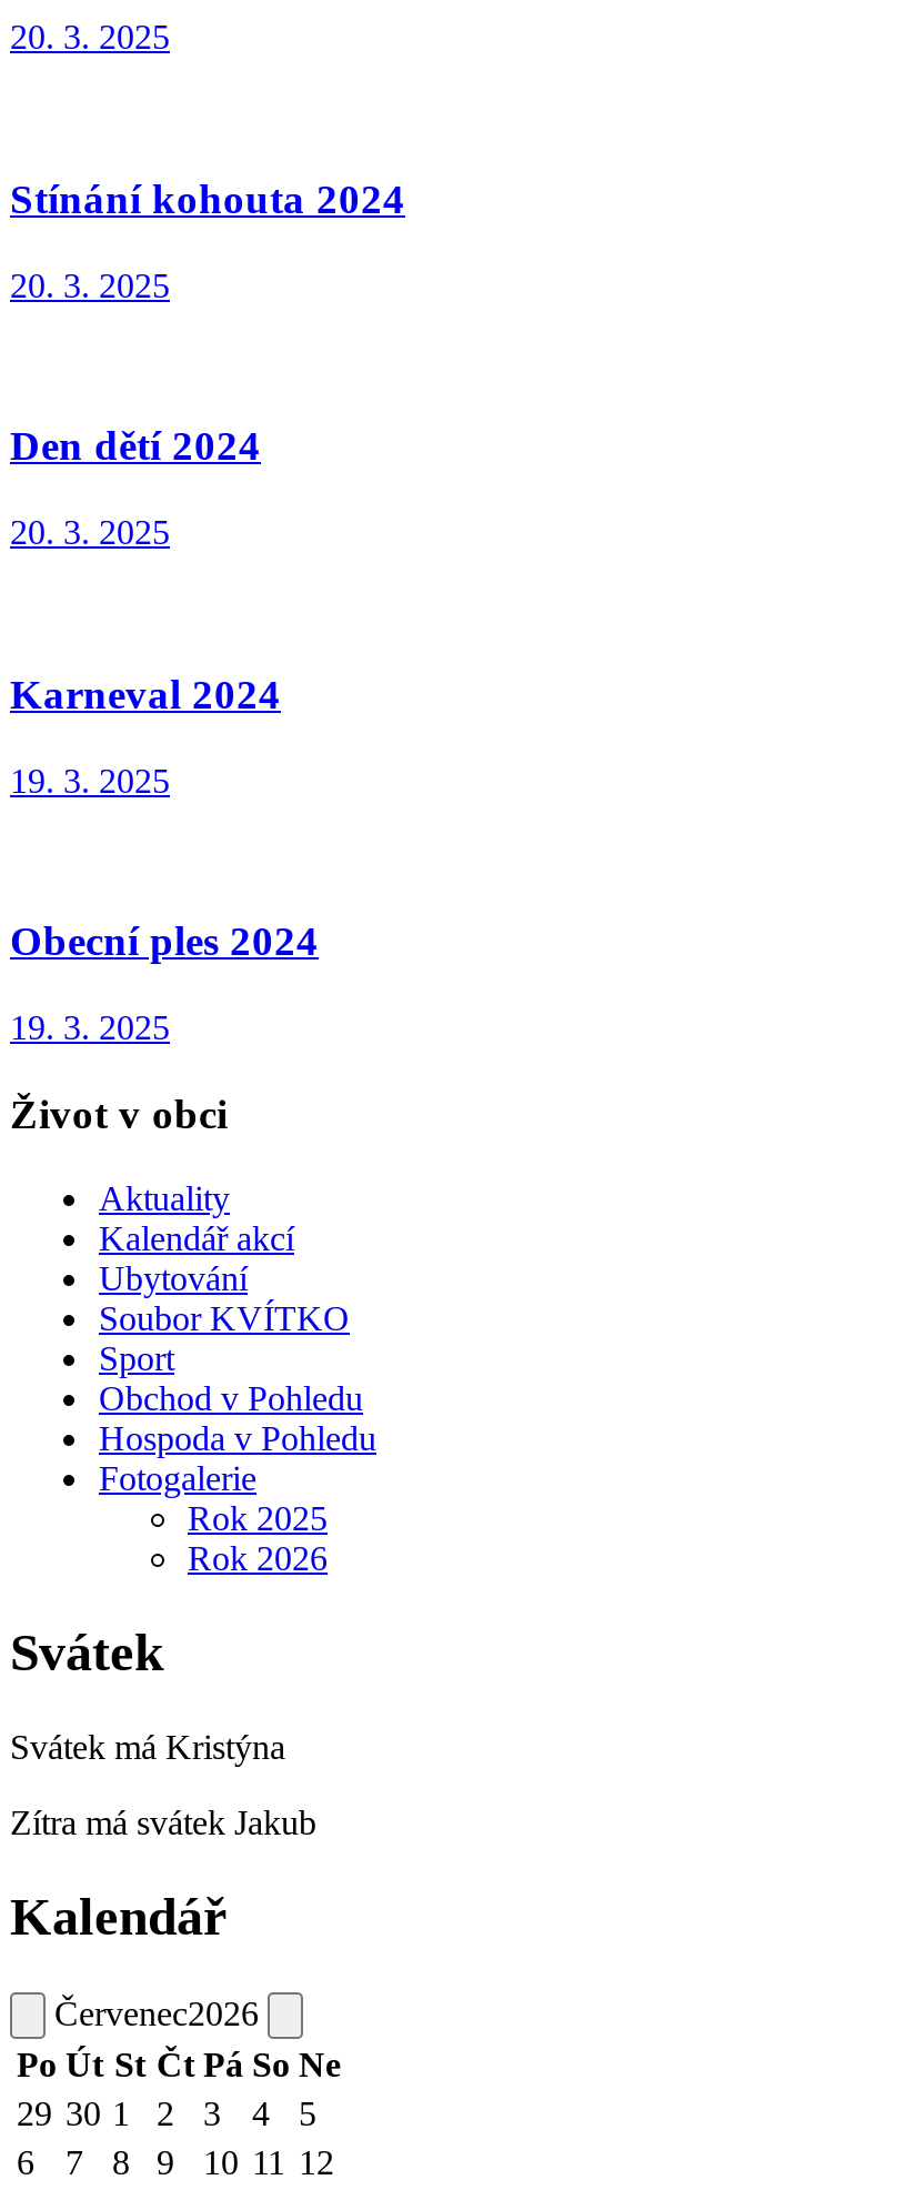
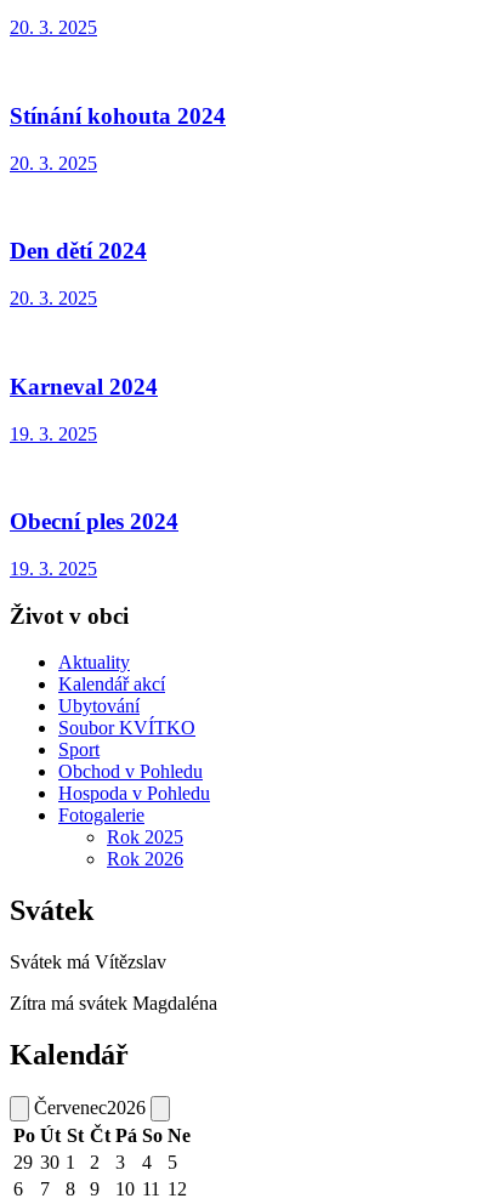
- Svátek má Kristýna
+ Svátek má Vítězslav

- Zítra má svátek Jakub
+ Zítra má svátek Magdaléna
